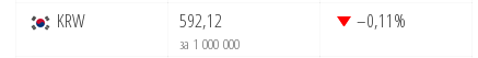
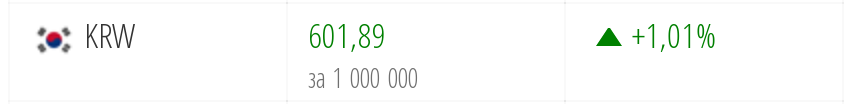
- 592,12
+ 601,89

- –0,11%
+ +1,01%
